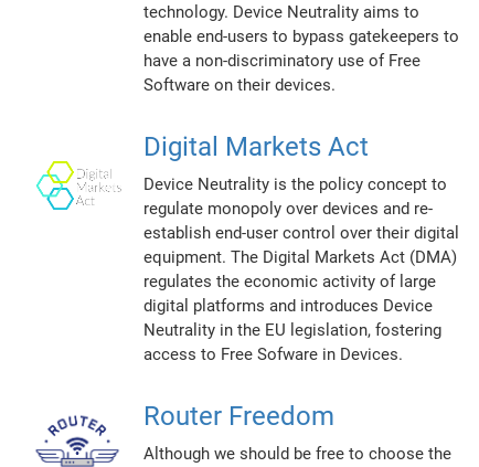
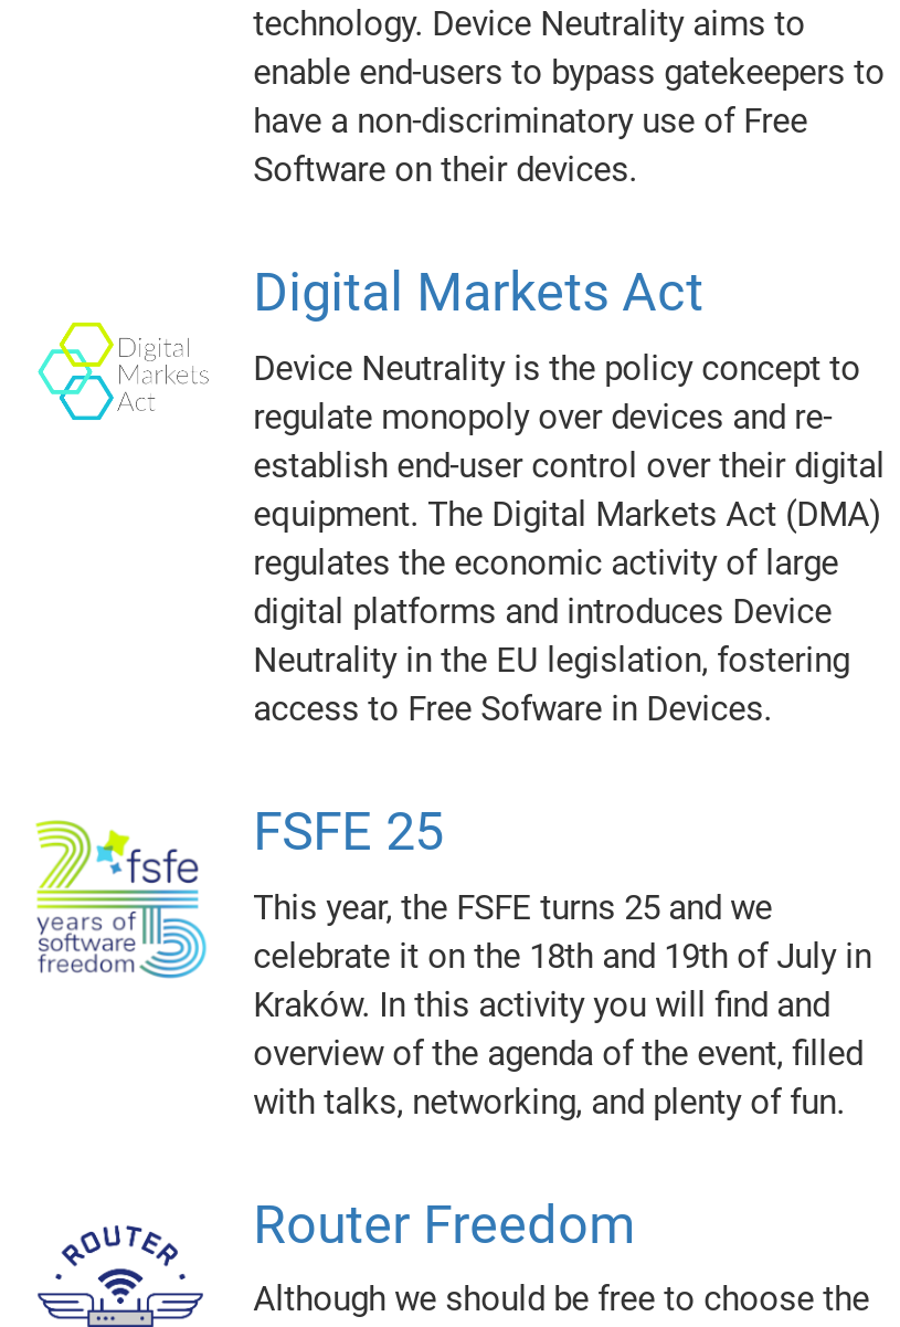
+ [image]
+ FSFE 25
+ This year, the FSFE turns 25 and we
+ celebrate it on the 18th and 19th of July in
+ Kraków. In this activity you will find and
+ overview of the agenda of the event, filled
+ with talks, networking, and plenty of fun.
